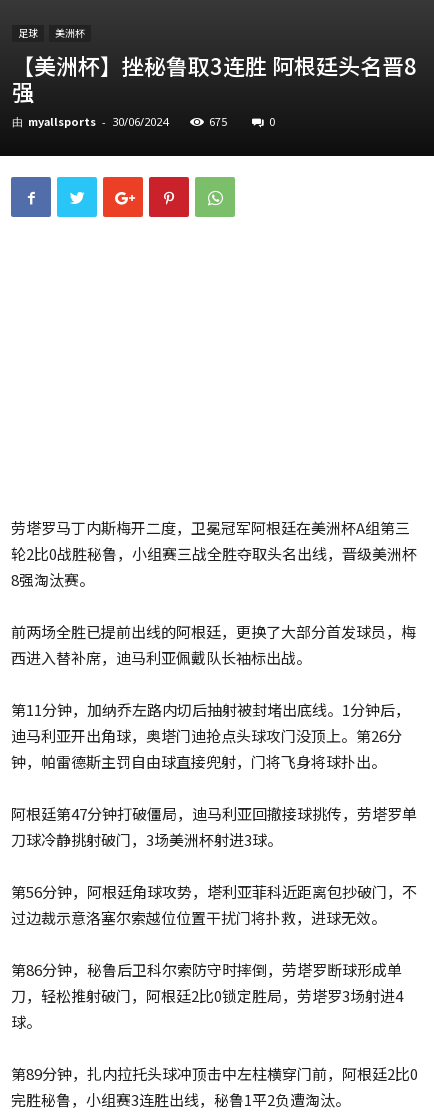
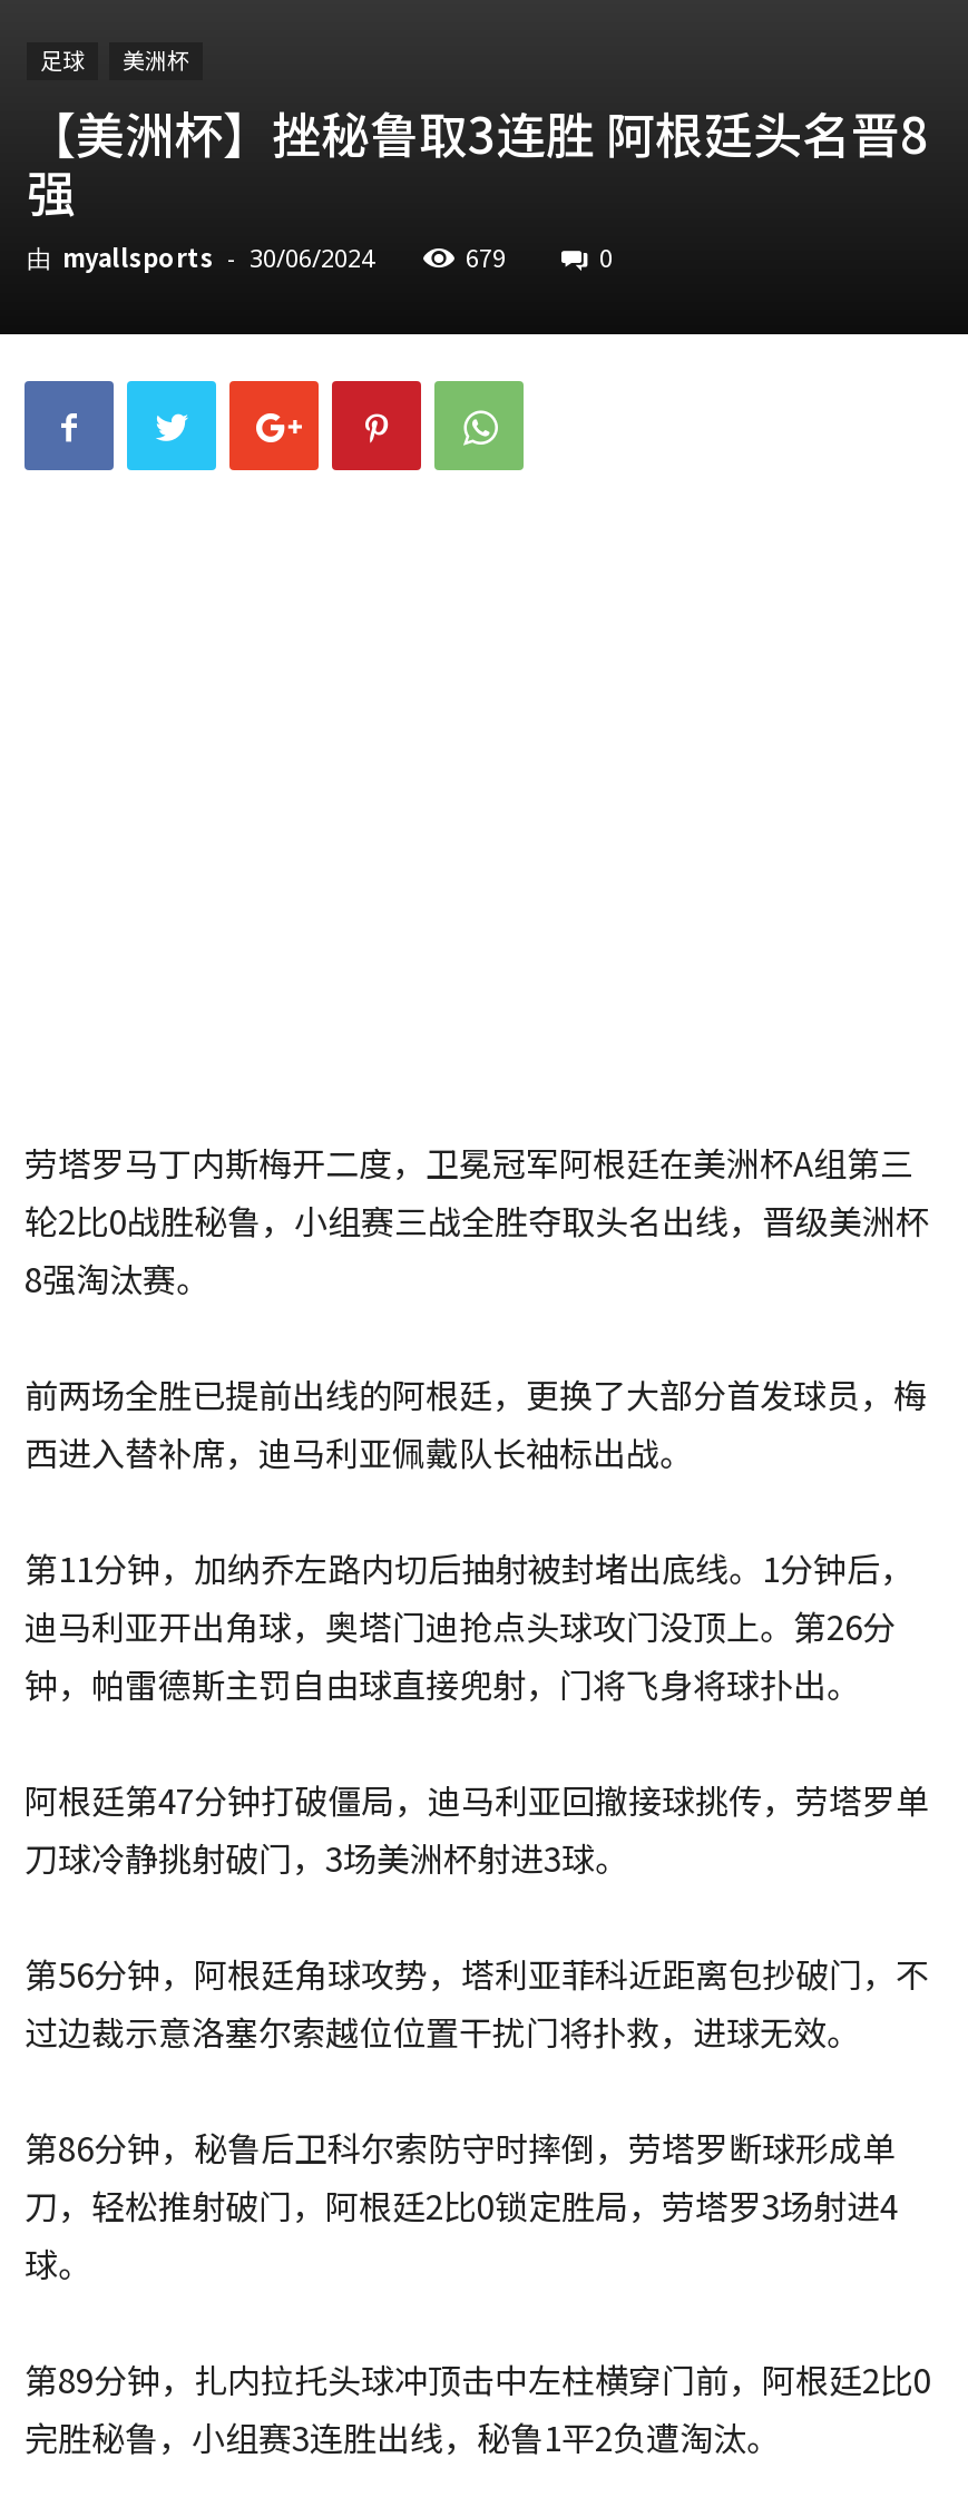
- 675
+ 679
